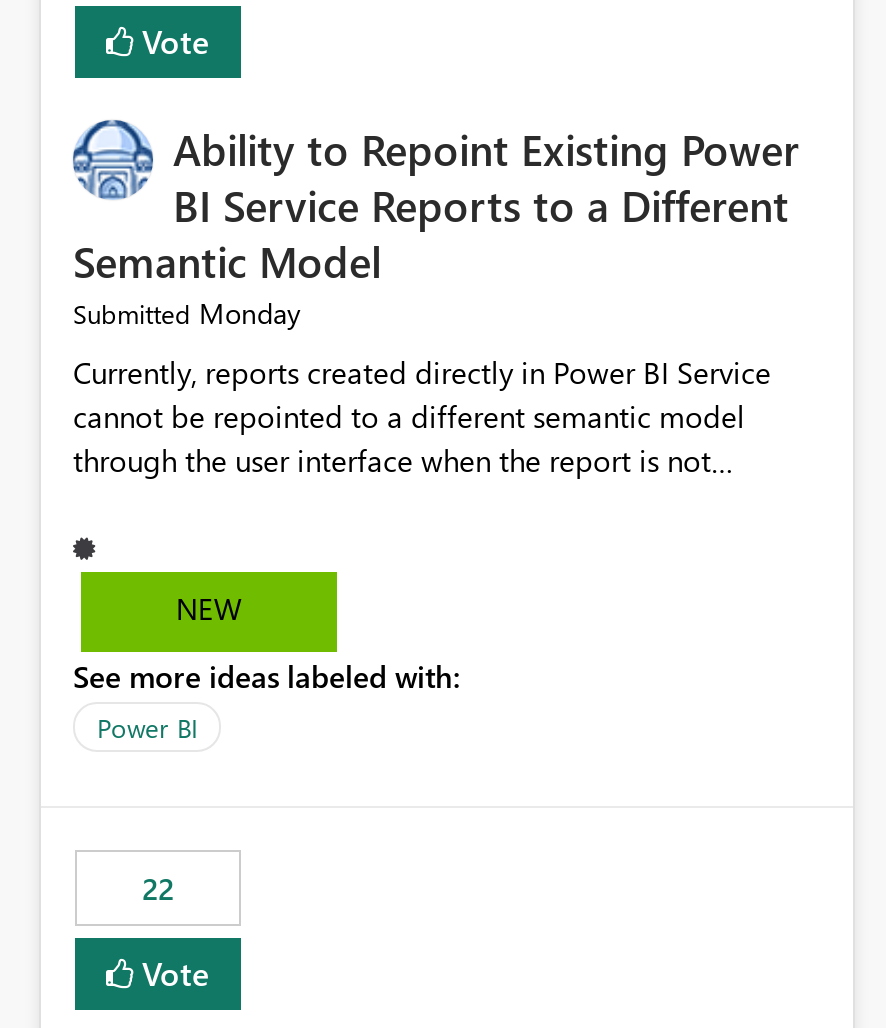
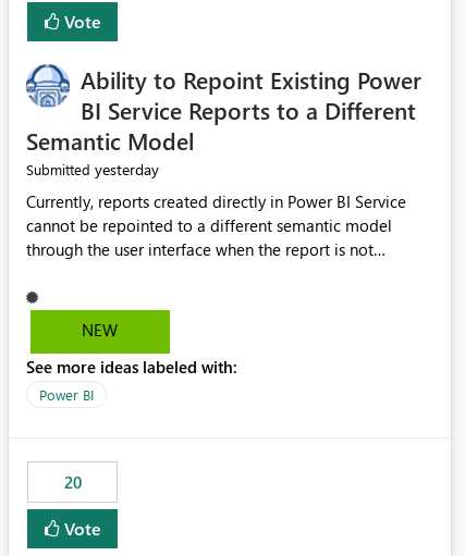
- Submitted Monday
+ Submitted yesterday

- 22
+ 20
